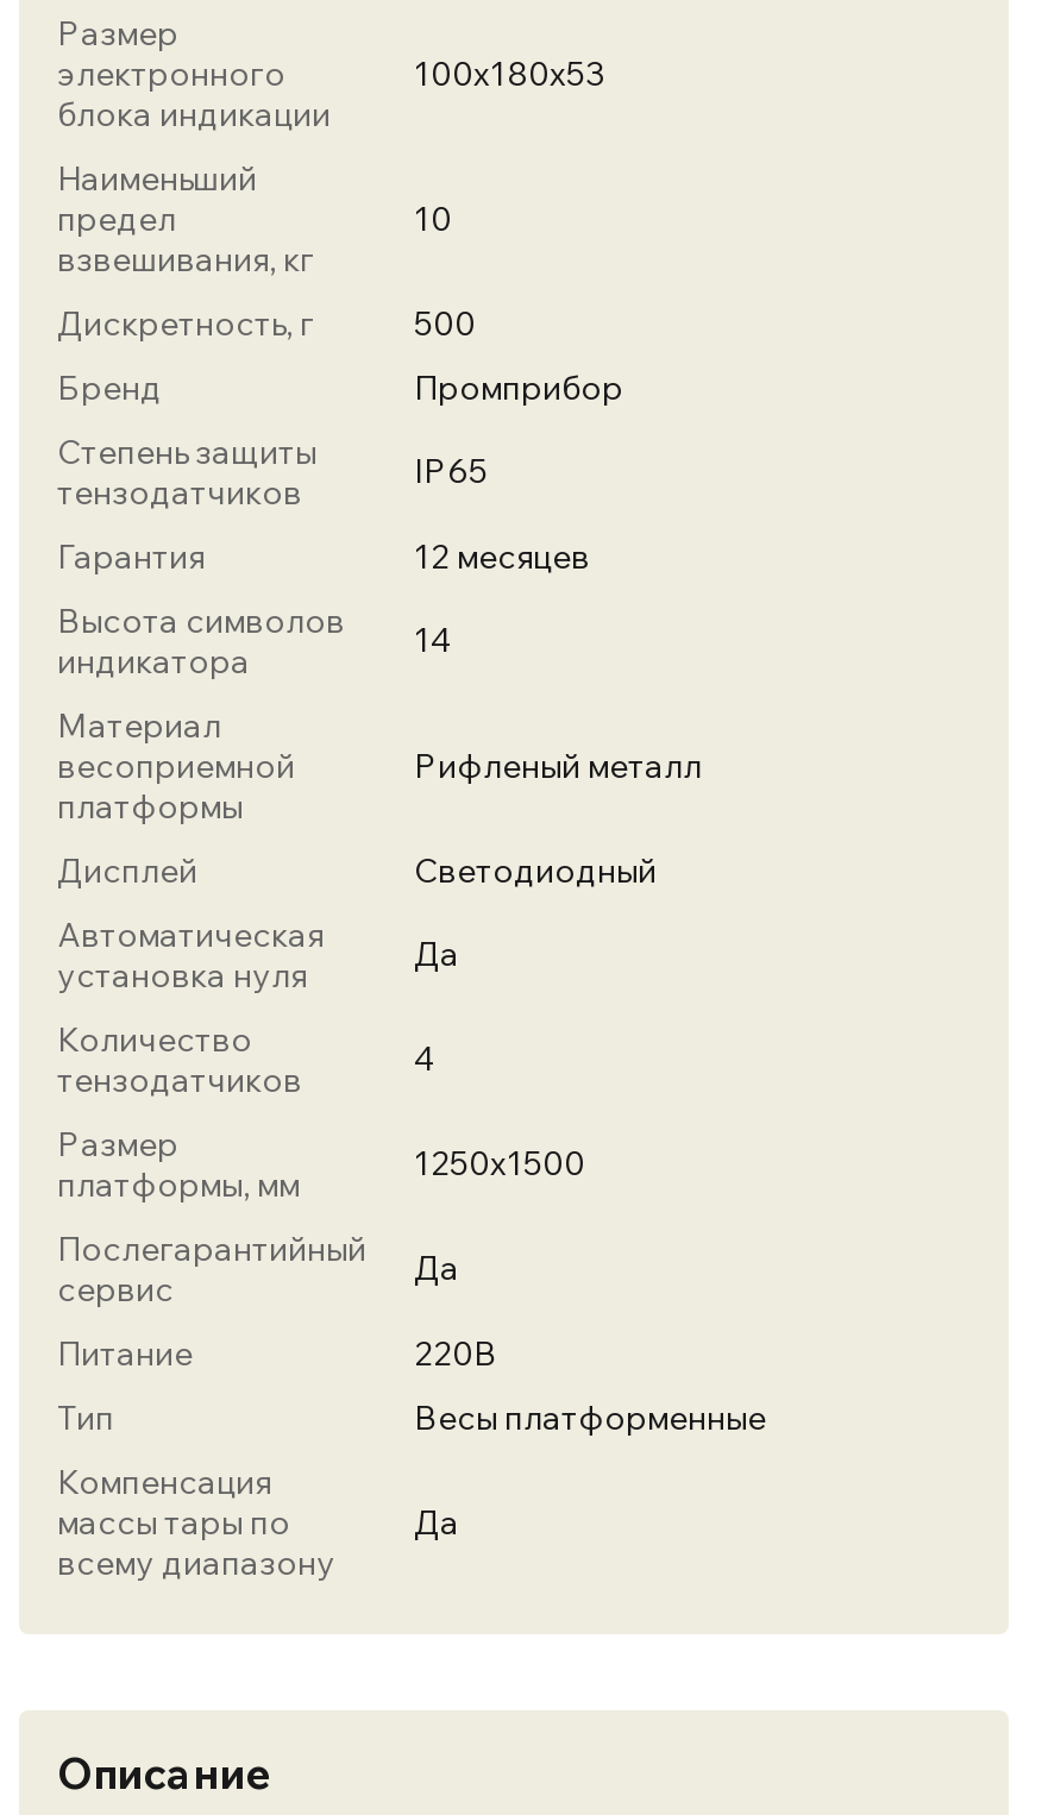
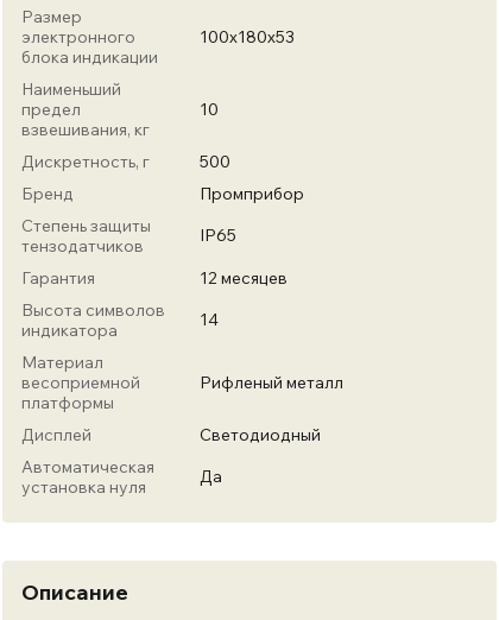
- Количество
- тензодатчиков
- 4
- Размер
- платформы, мм
- 1250х1500
- Послегарантийный
- сервис
- Да
- Питание
- 220В
- Тип
- Весы платформенные
- Компенсация
- массы тары по
- всему диапазону

- Да
